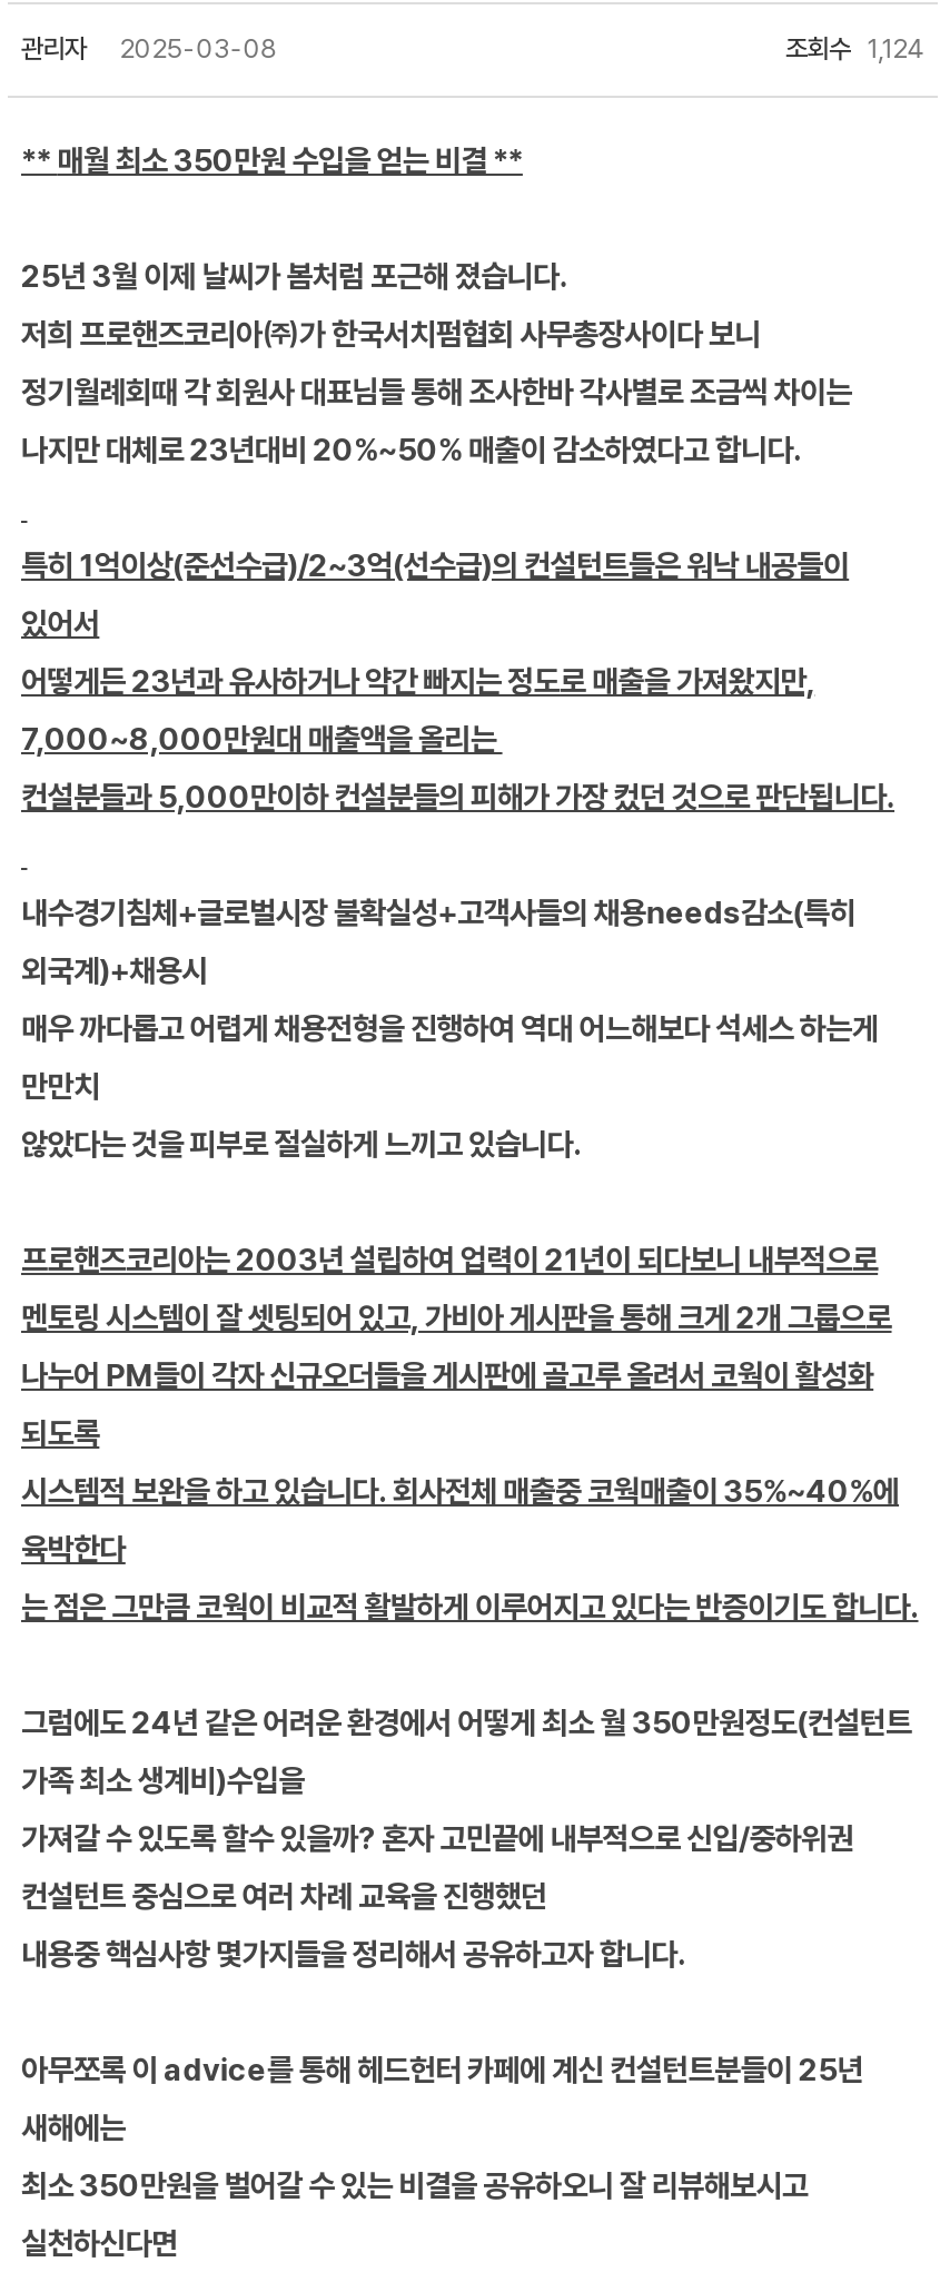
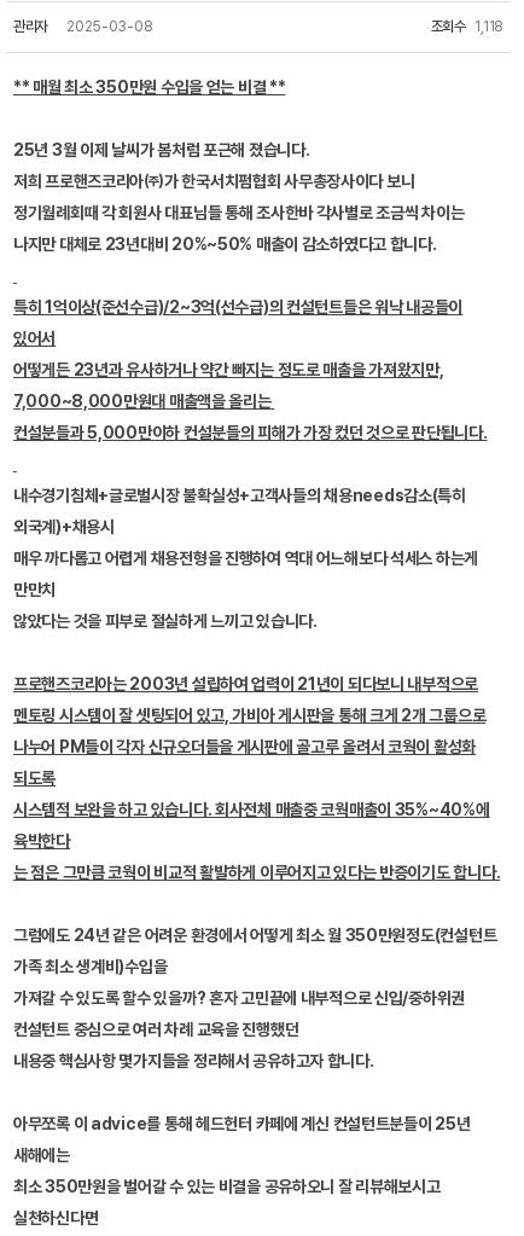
- 조회수 1,124
+ 조회수 1,118
